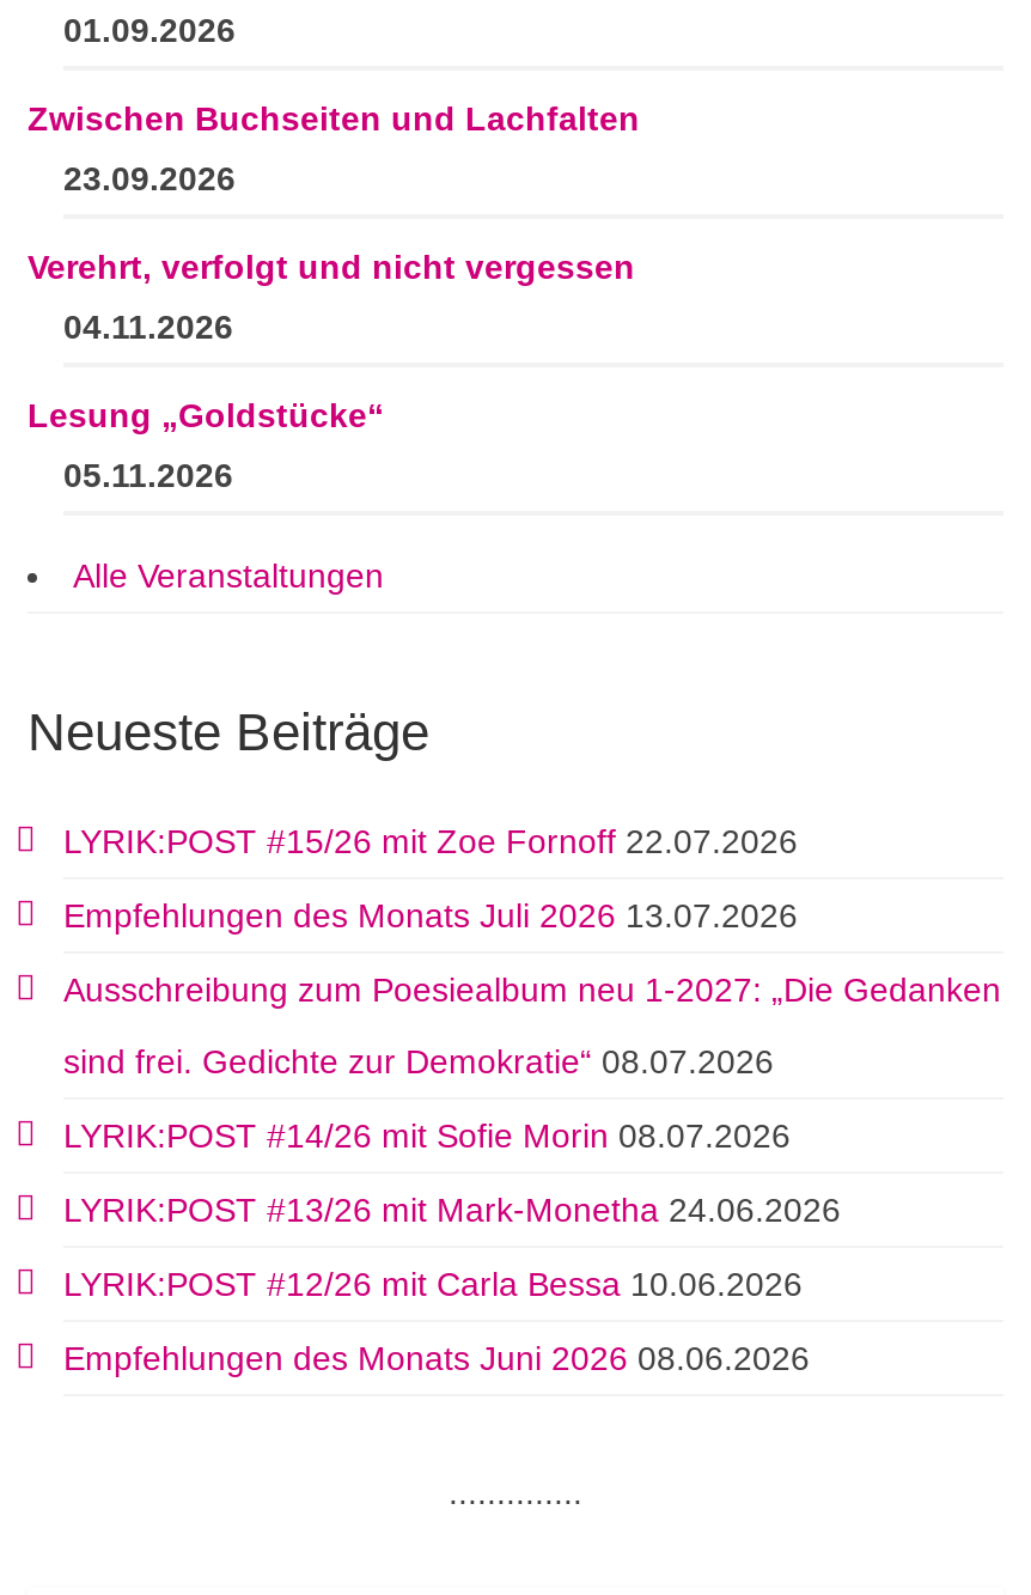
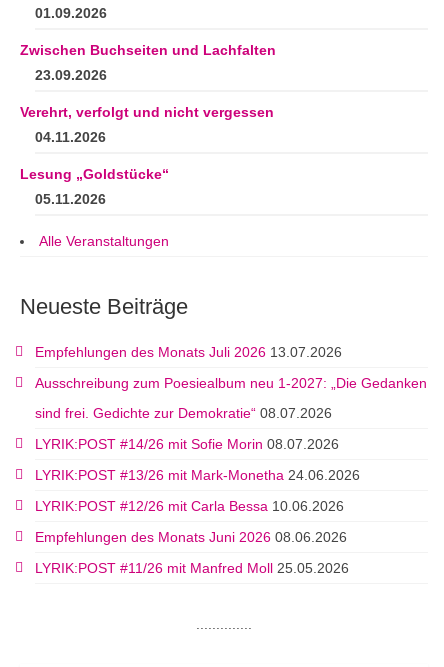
- LYRIK:POST #15/26 mit Zoe Fornoff 22.07.2026

moved up: Empfehlungen des Monats Juli 2026 13.07.2026 | Ausschreibung zum Poesiealbum neu 1-2027: „Die Gedanken | sind frei. Gedichte zur Demokratie“ 08.07.2026 | LYRIK:POST #14/26 mit Sofie Morin 08.07.2026 | LYRIK:POST #13/26 mit Mark-Monetha 24.06.2026 | LYRIK:POST #12/26 mit Carla Bessa 10.06.2026 | Empfehlungen des Monats Juni 2026 08.06.2026

+ LYRIK:POST #11/26 mit Manfred Moll 25.05.2026
